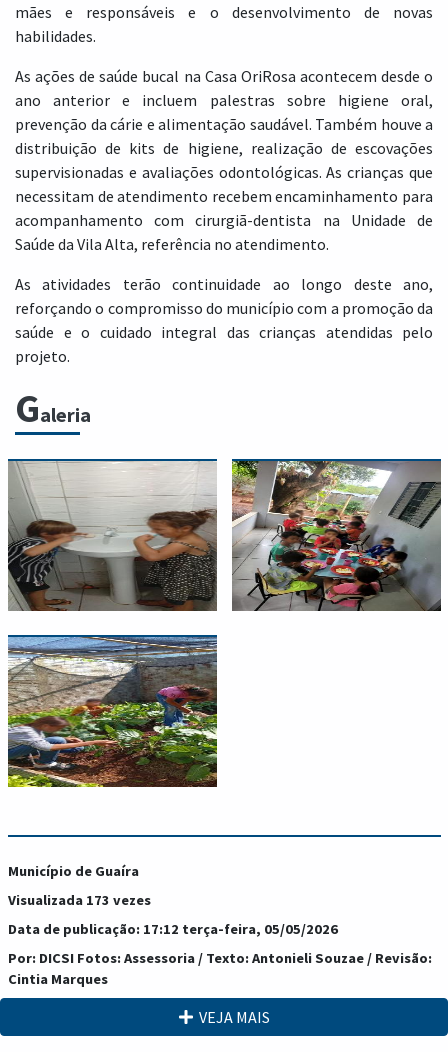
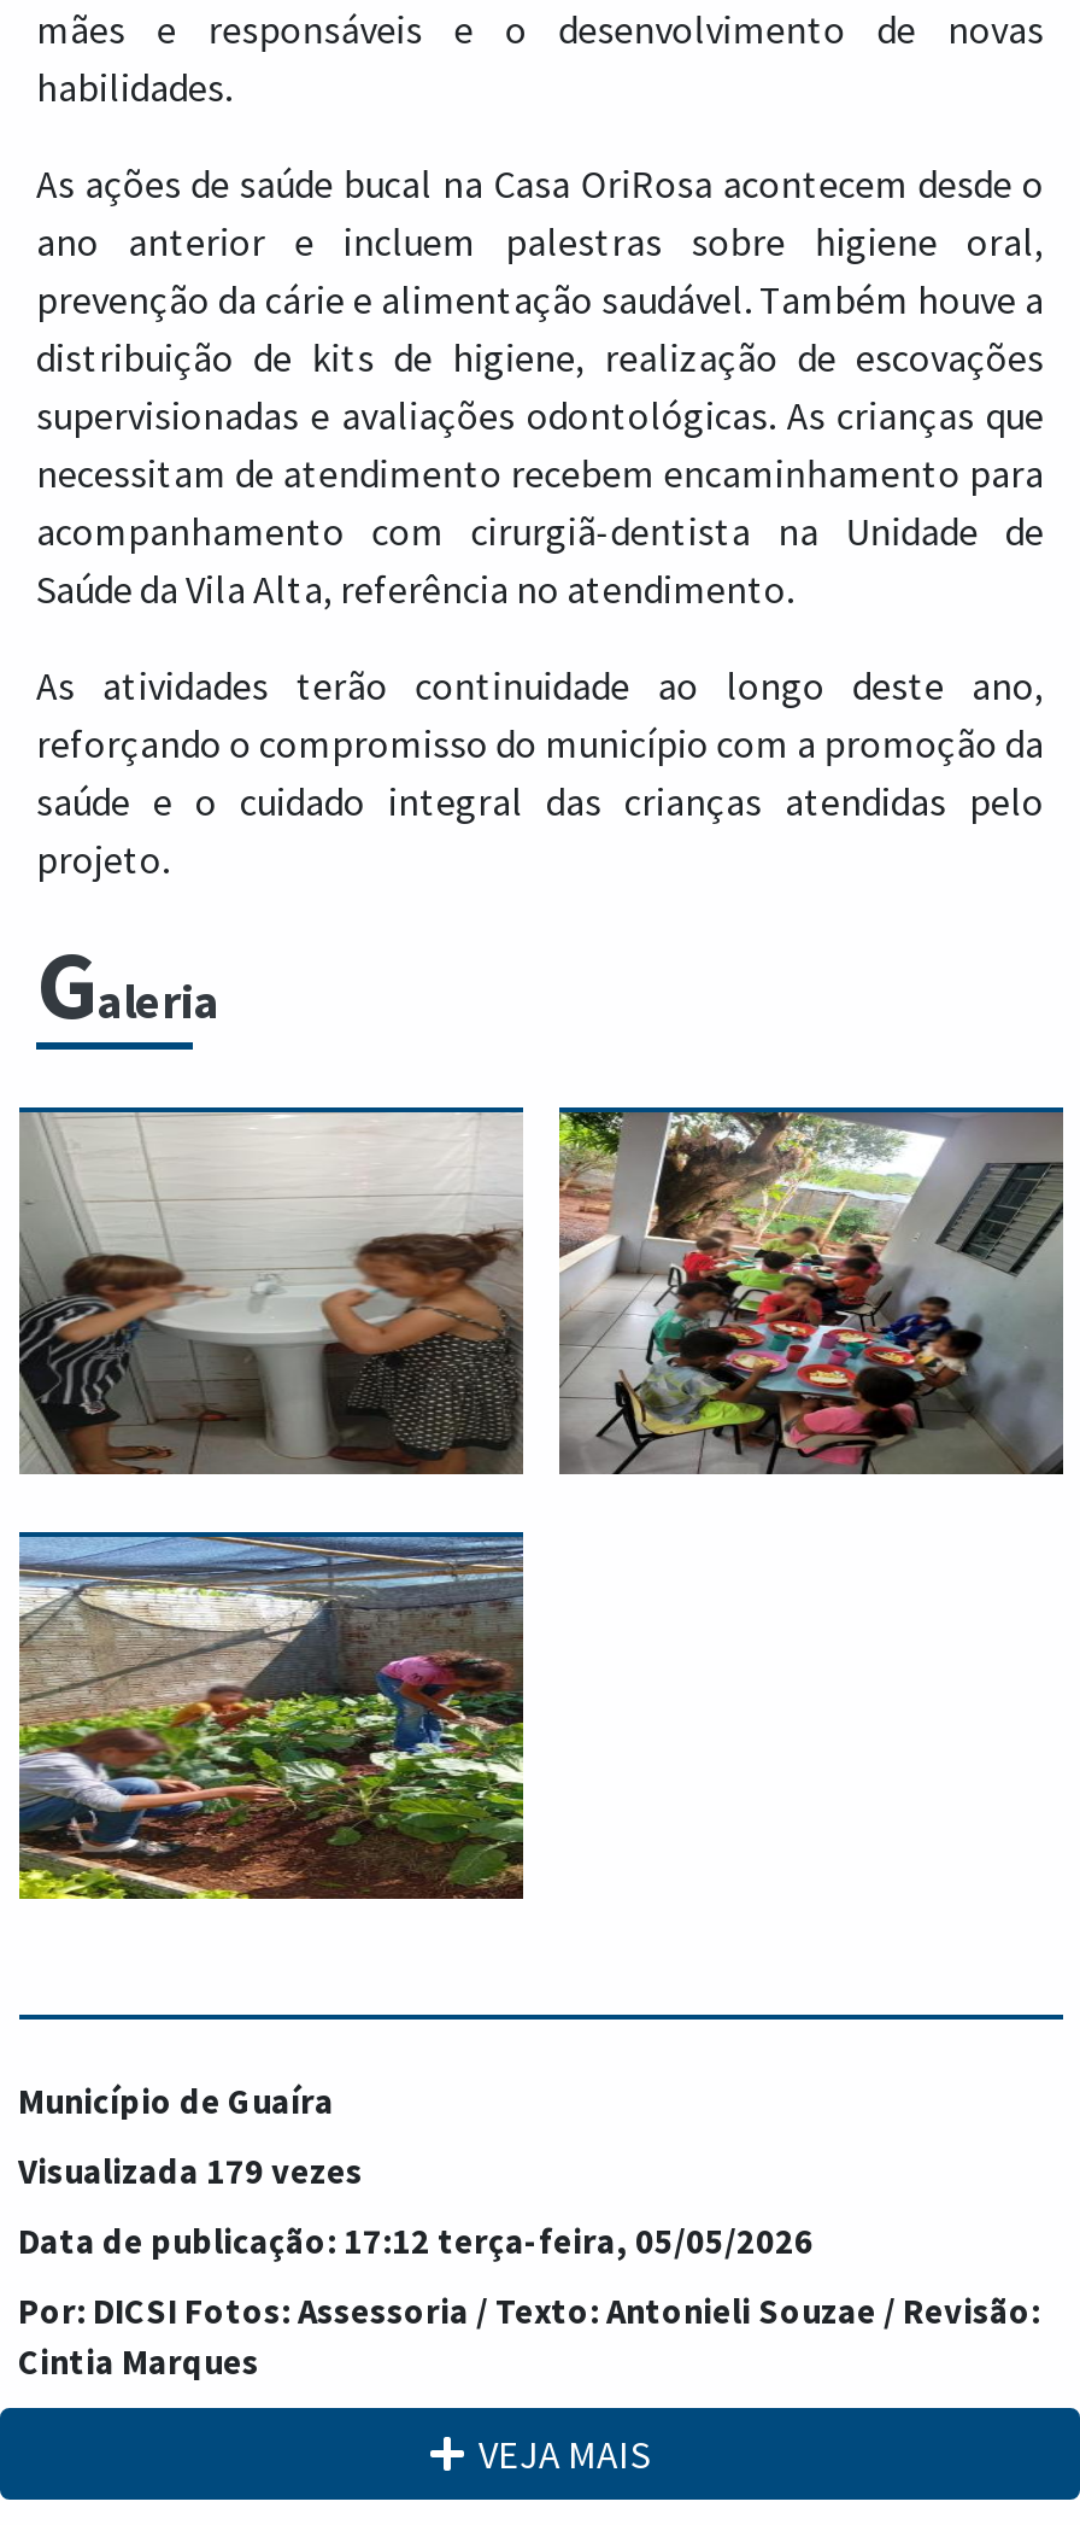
- Visualizada 173 vezes
+ Visualizada 179 vezes
